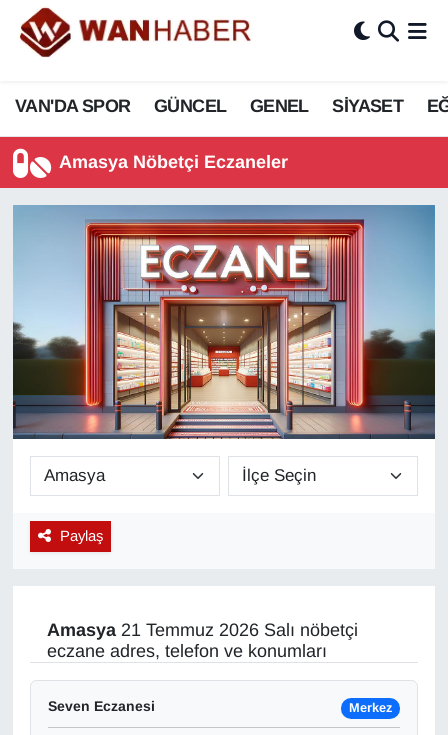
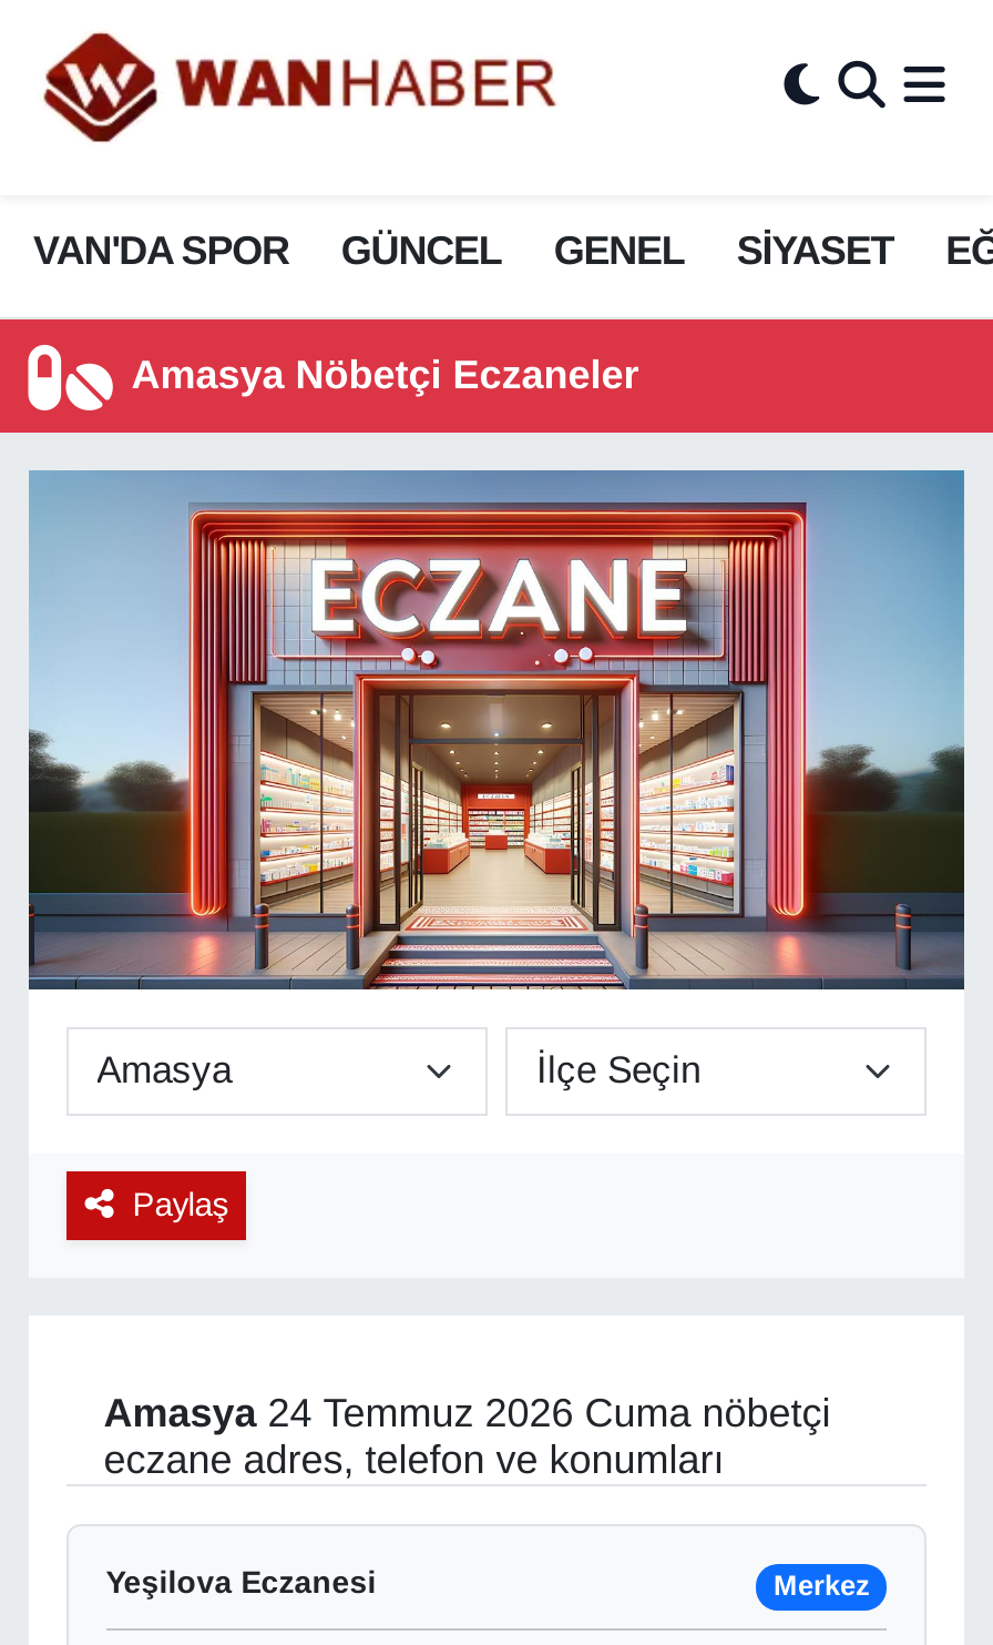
- Amasya 21 Temmuz 2026 Salı nöbetçi
+ Amasya 24 Temmuz 2026 Cuma nöbetçi

- Seven Eczanesi
+ Yeşilova Eczanesi
